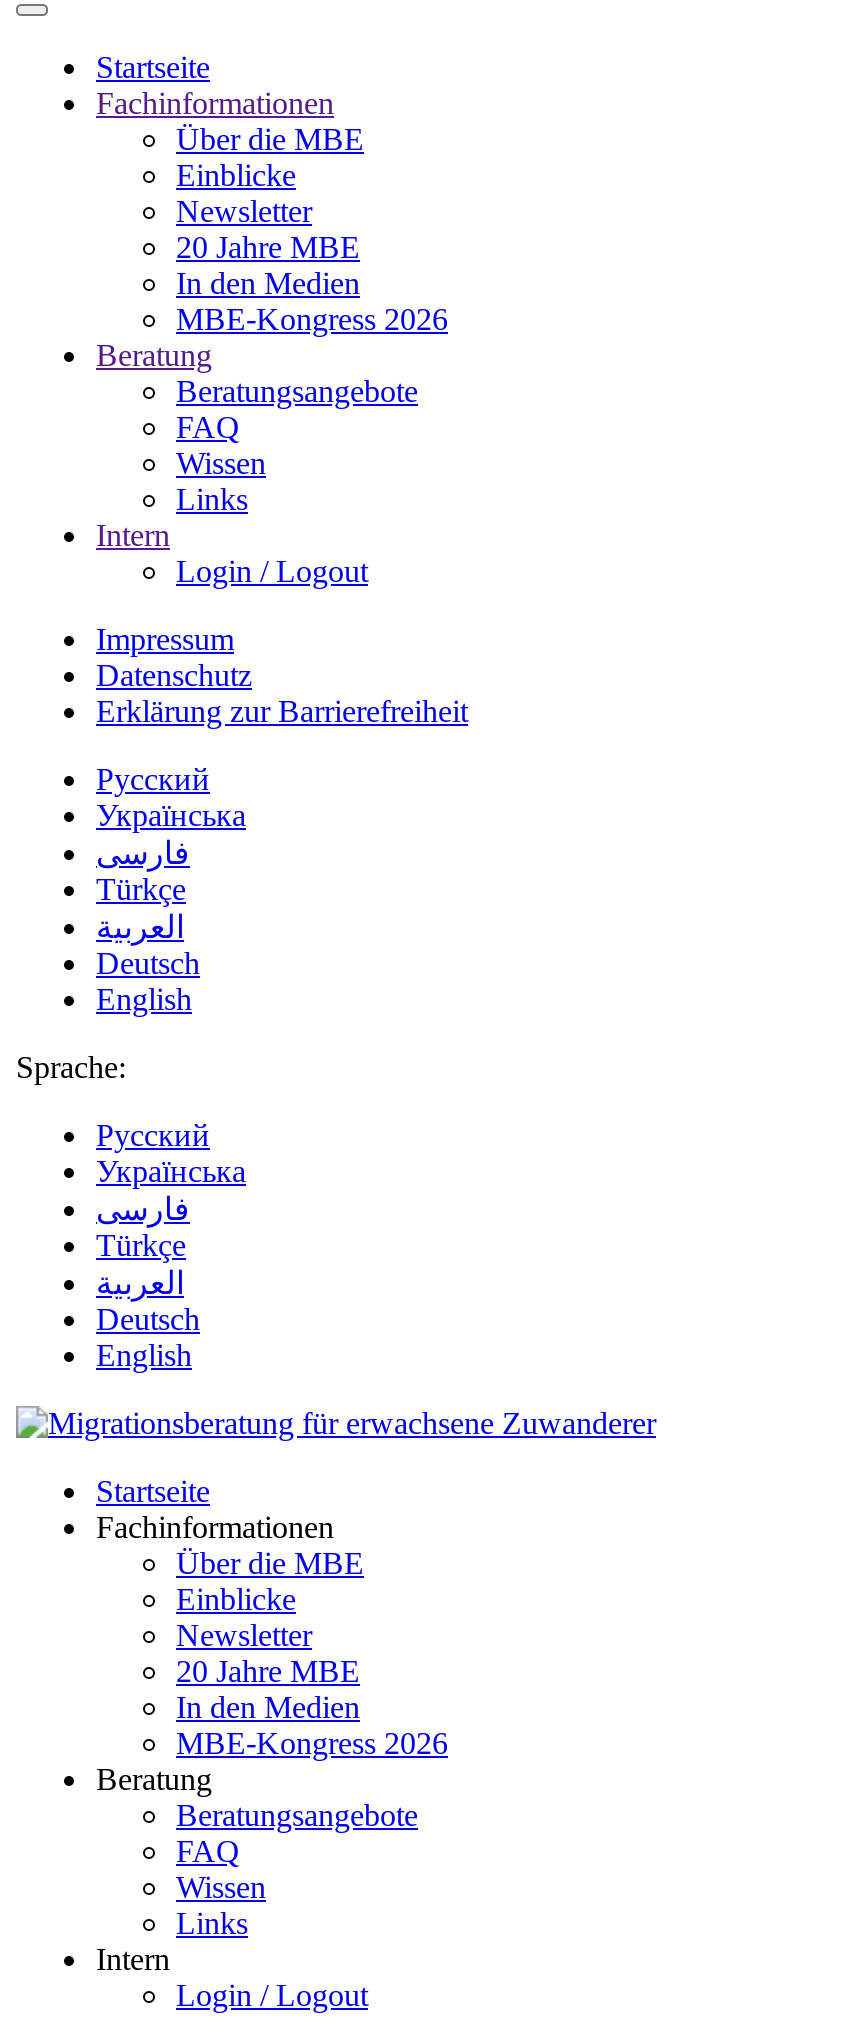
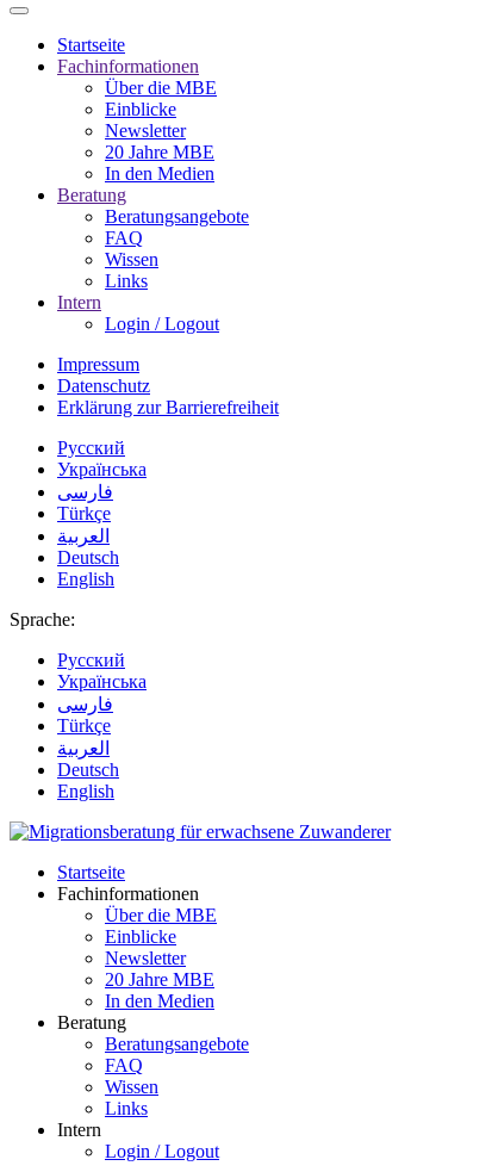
- MBE-Kongress 2026

- MBE-Kongress 2026
